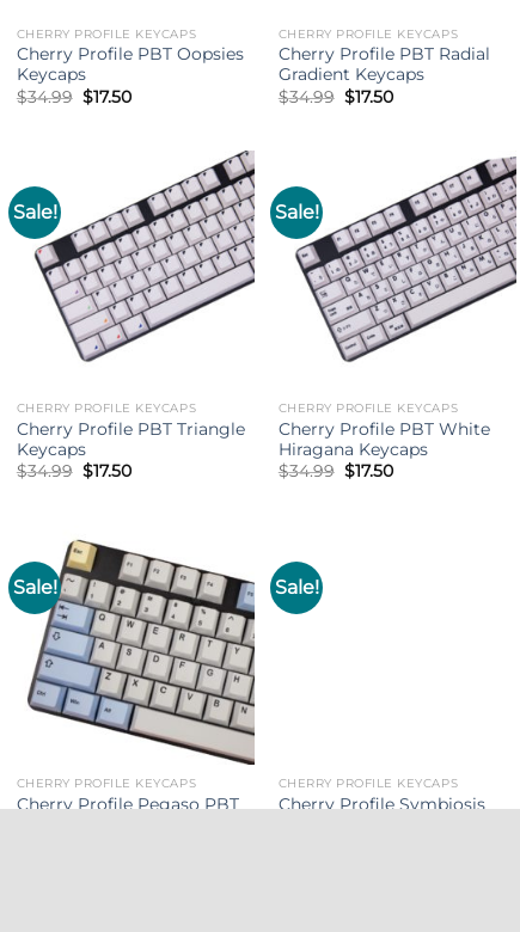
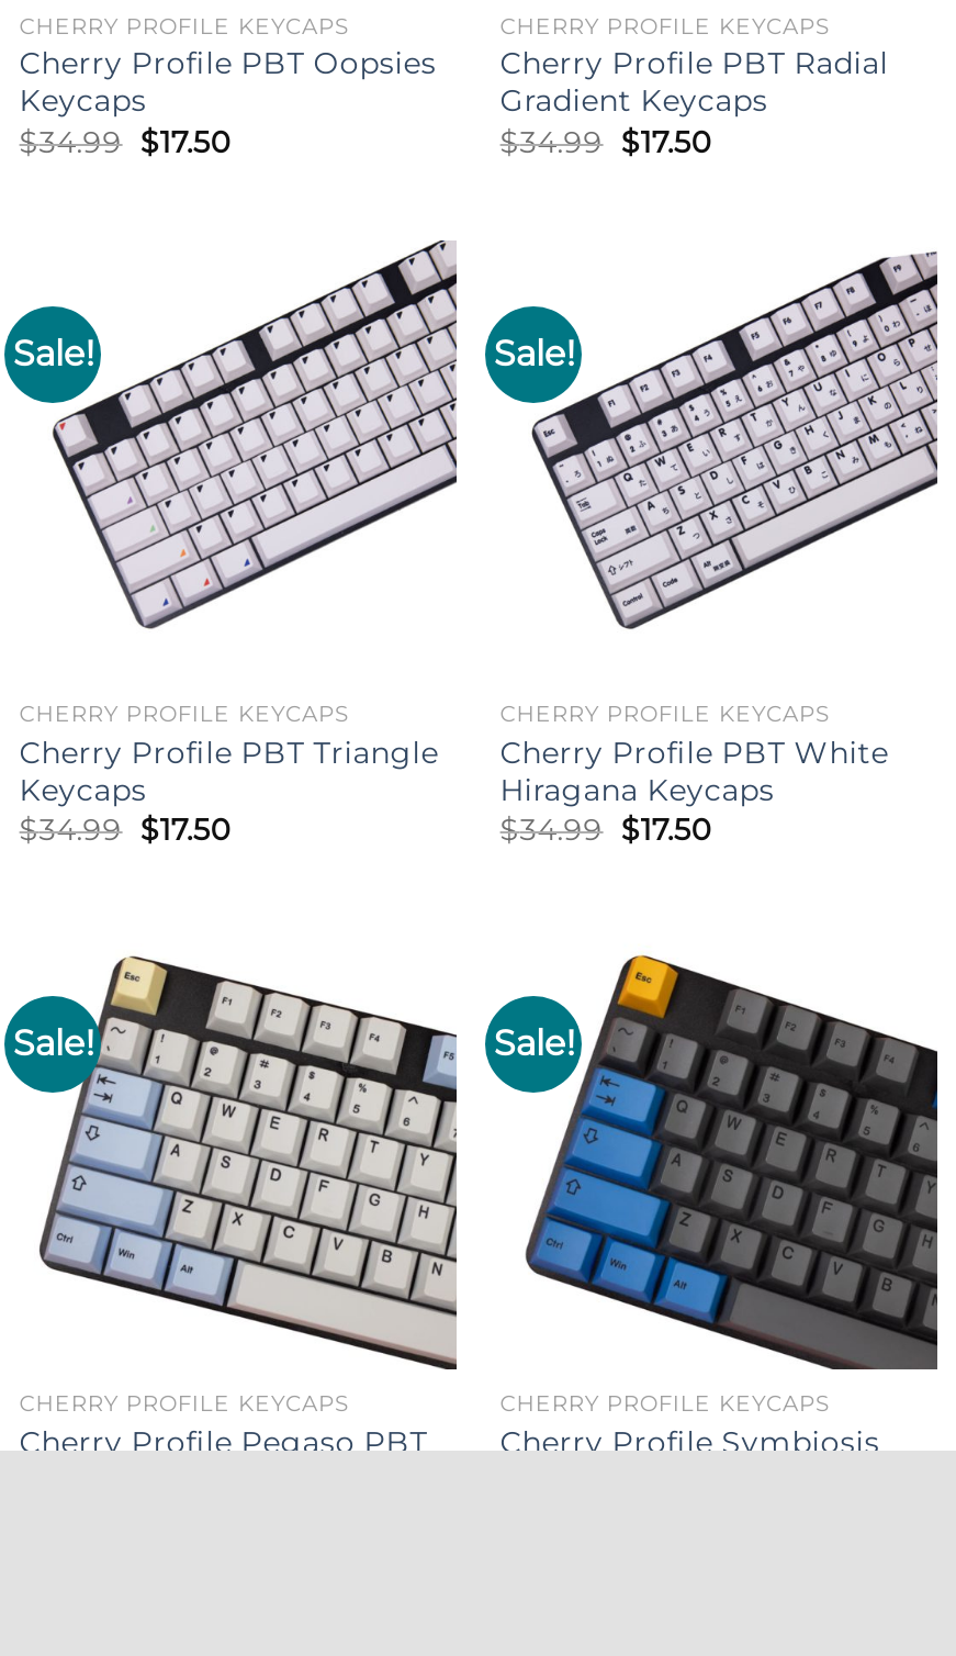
+ [image]
